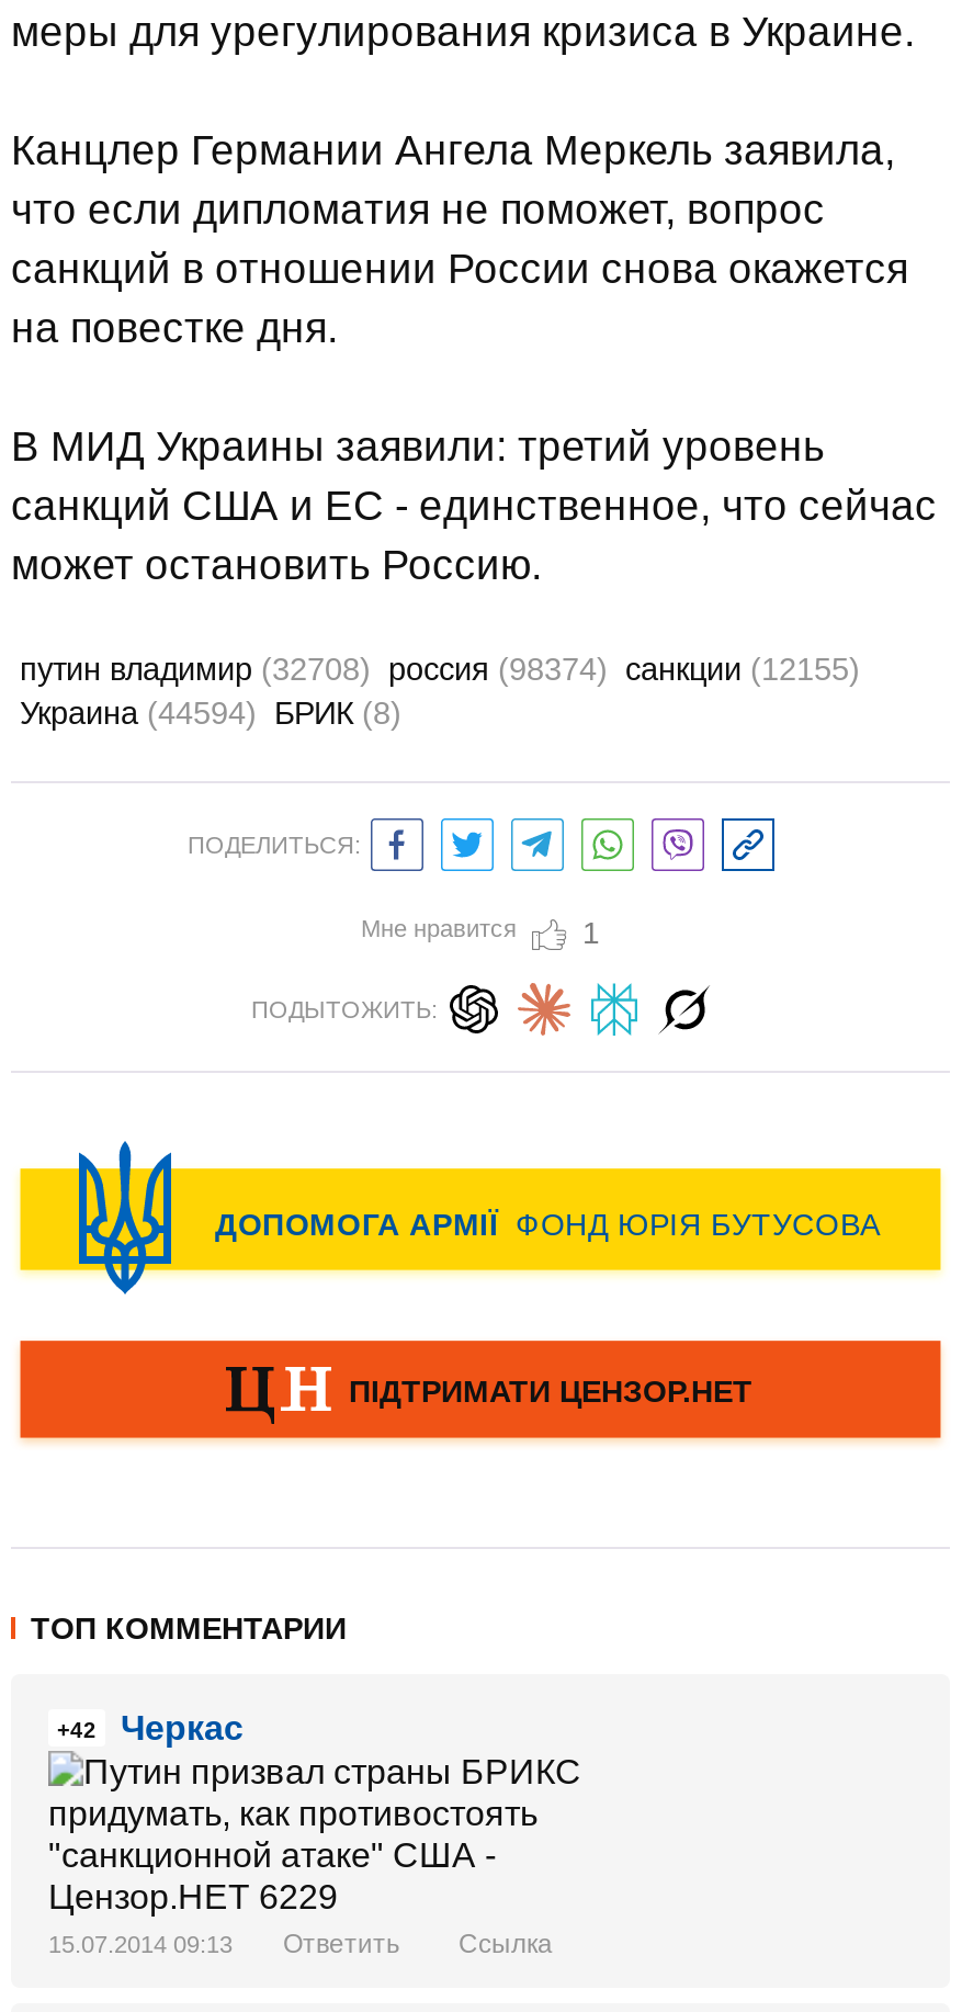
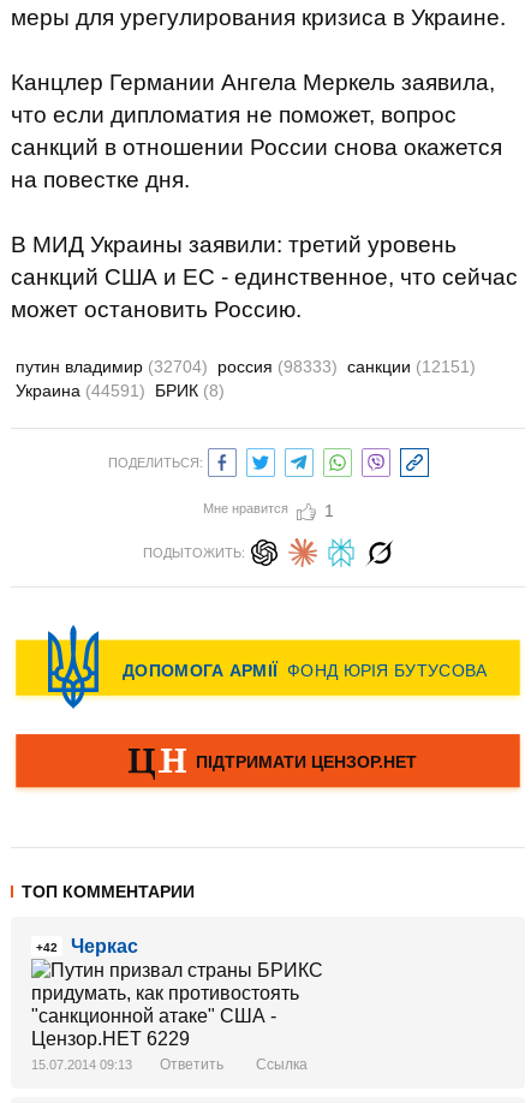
- путин владимир (32708) россия (98374) санкции (12155)
+ путин владимир (32704) россия (98333) санкции (12151)

- Украина (44594) БРИК (8)
+ Украина (44591) БРИК (8)
